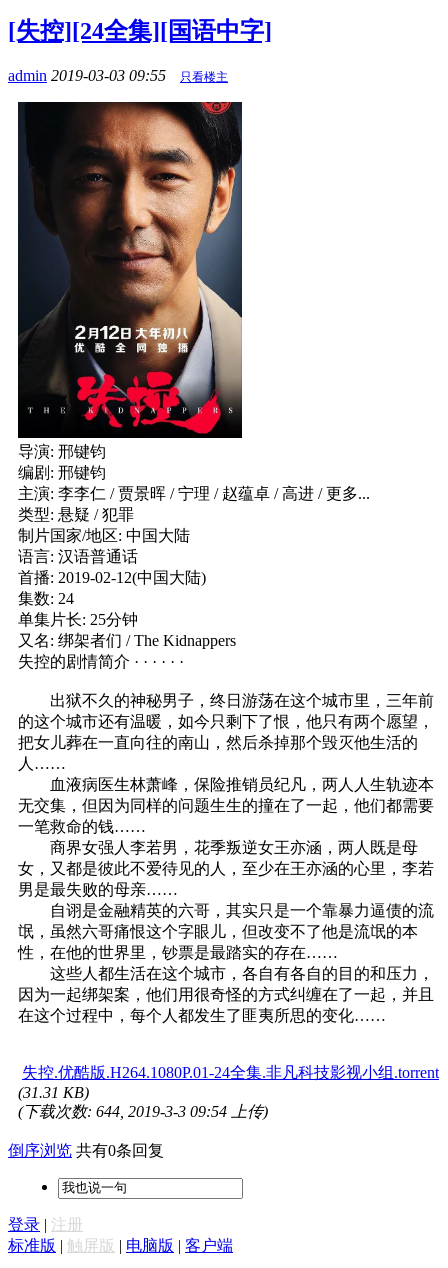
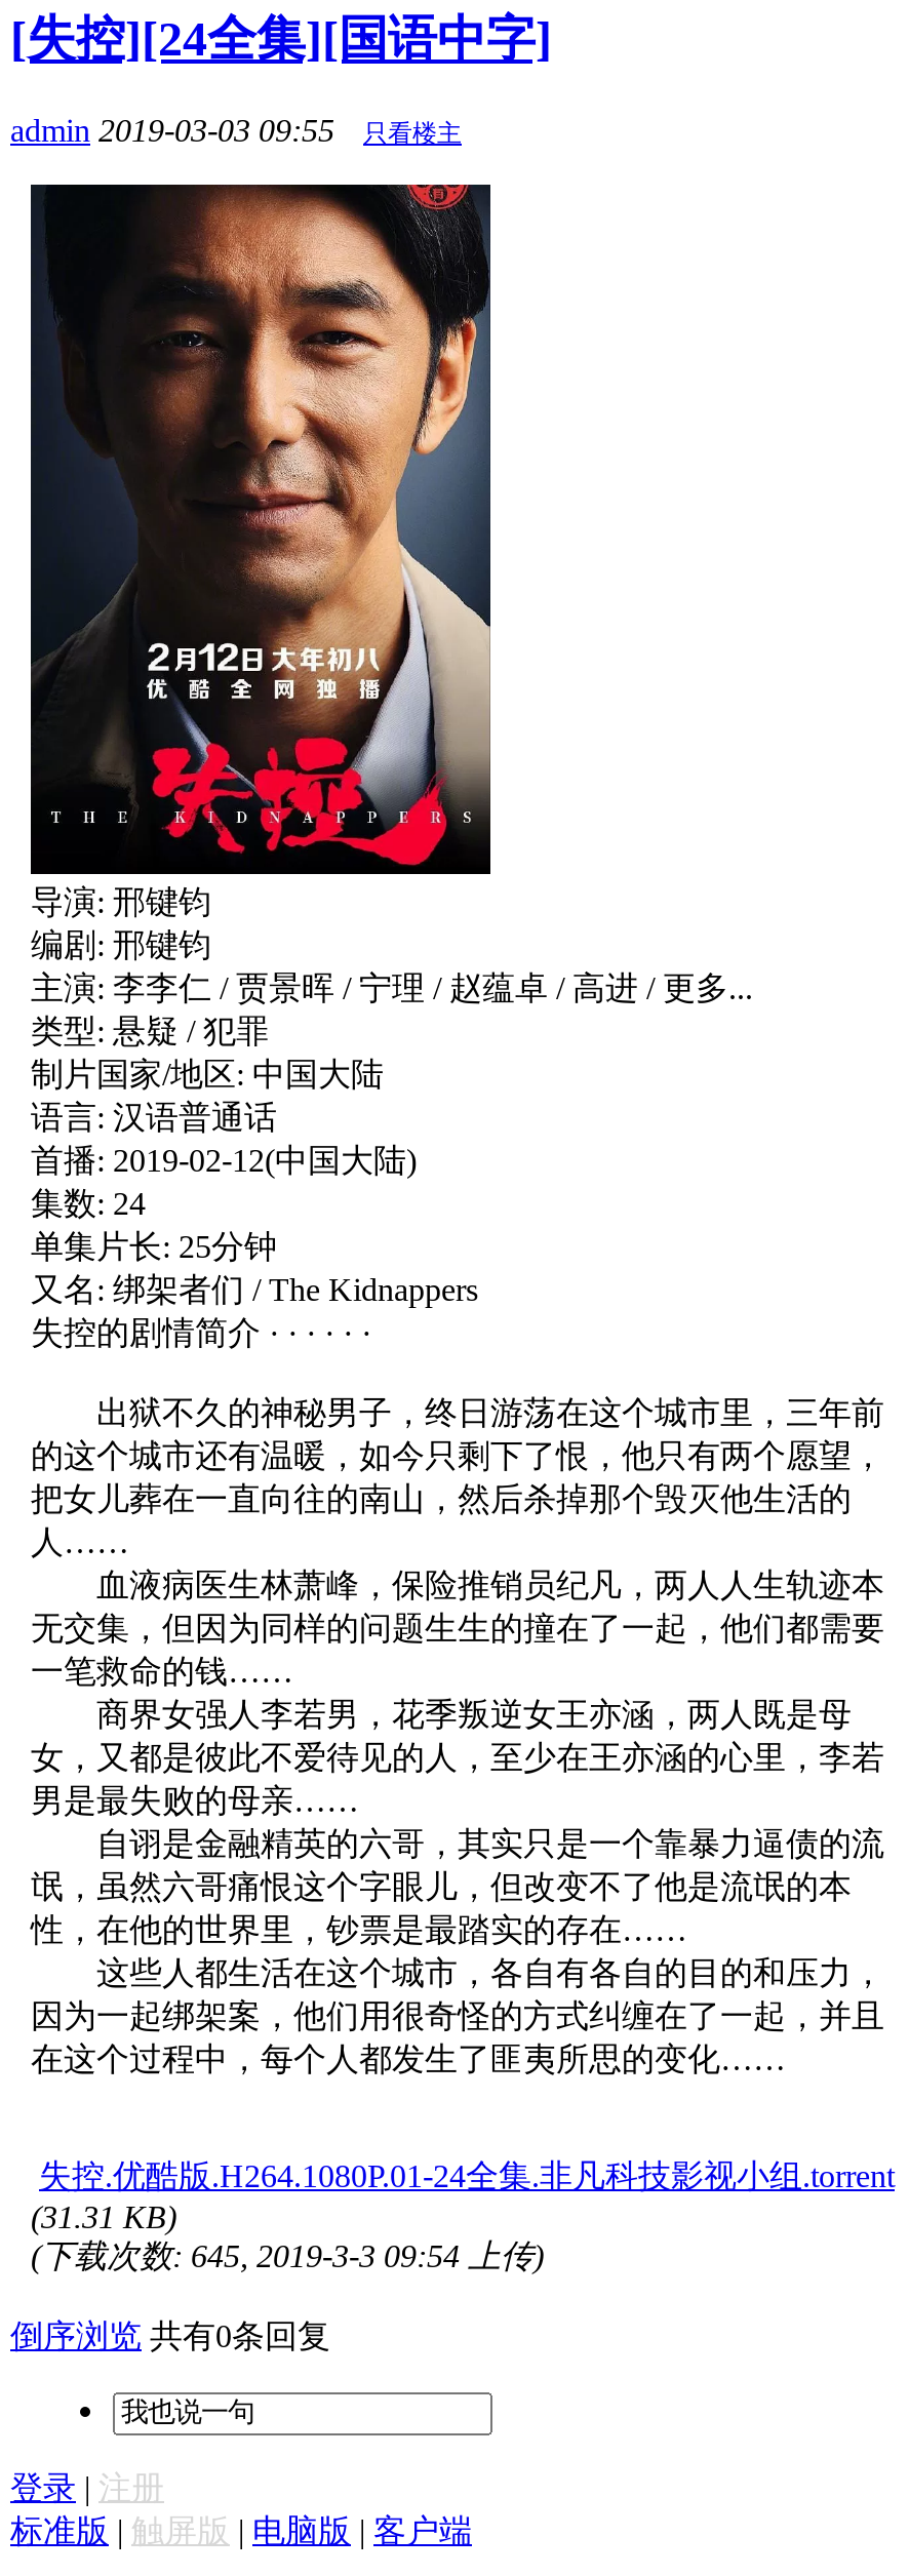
- (下载次数: 644, 2019-3-3 09:54 上传)
+ (下载次数: 645, 2019-3-3 09:54 上传)
